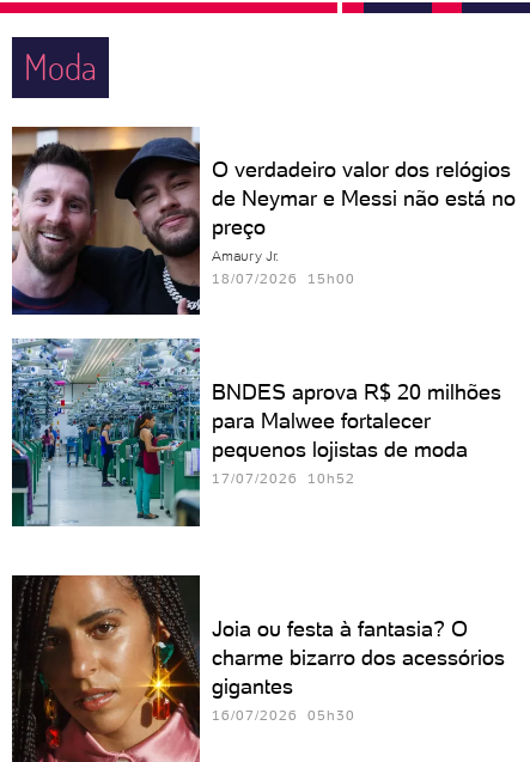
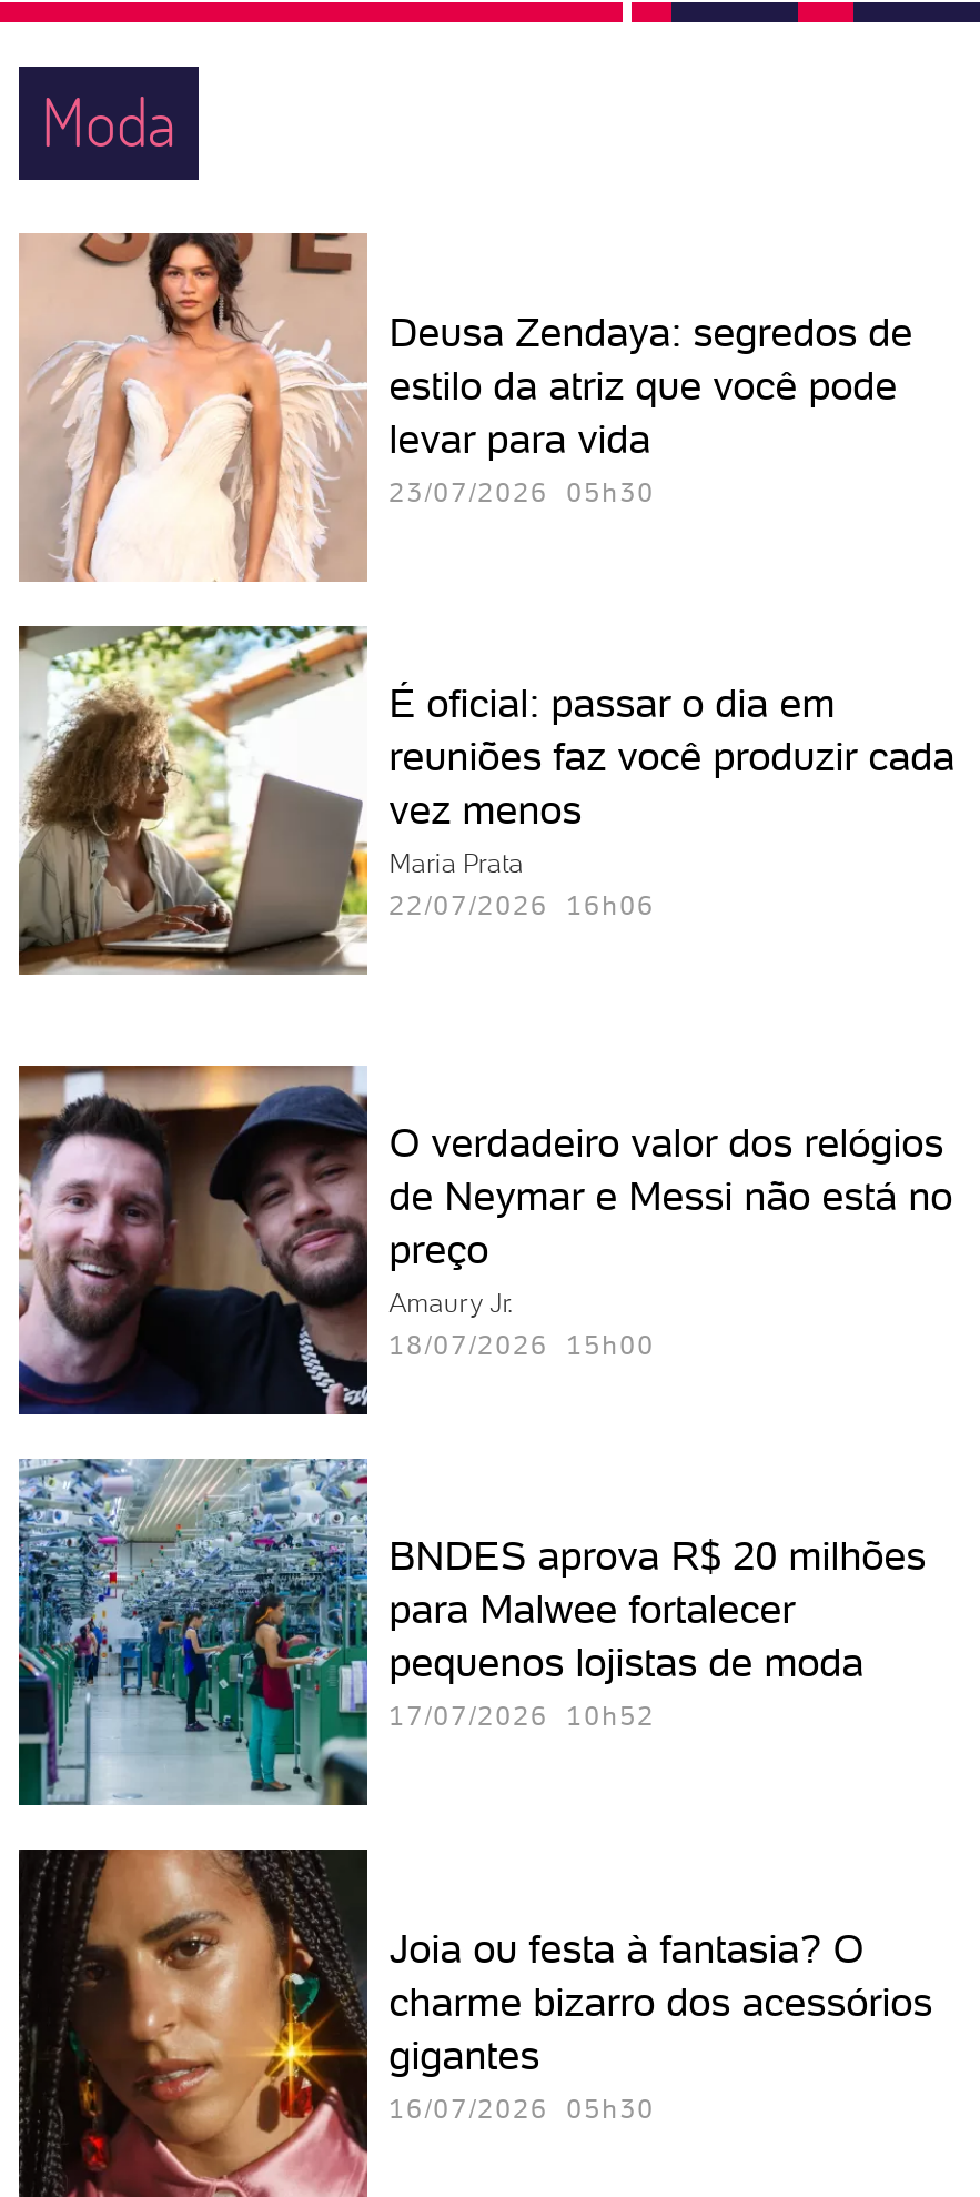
+ [image]
+ É oficial: passar o dia em
+ reuniões faz você produzir cada
+ vez menos
+ Maria Prata
+ 22/07/2026 16h06

+ [image]
+ Deusa Zendaya: segredos de
+ estilo da atriz que você pode
+ levar para vida
+ 23/07/2026 05h30

moved down: [image] | O verdadeiro valor dos relógios | de Neymar e Messi não está no | ... | pequenos lojistas de moda | 17/07/2026 10h52
